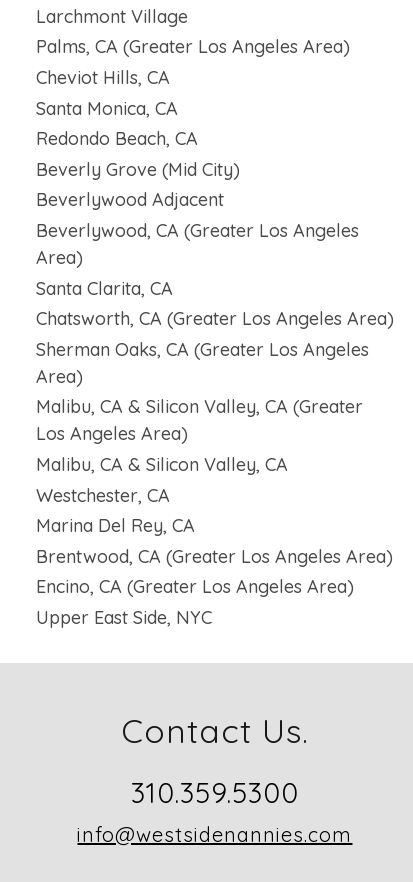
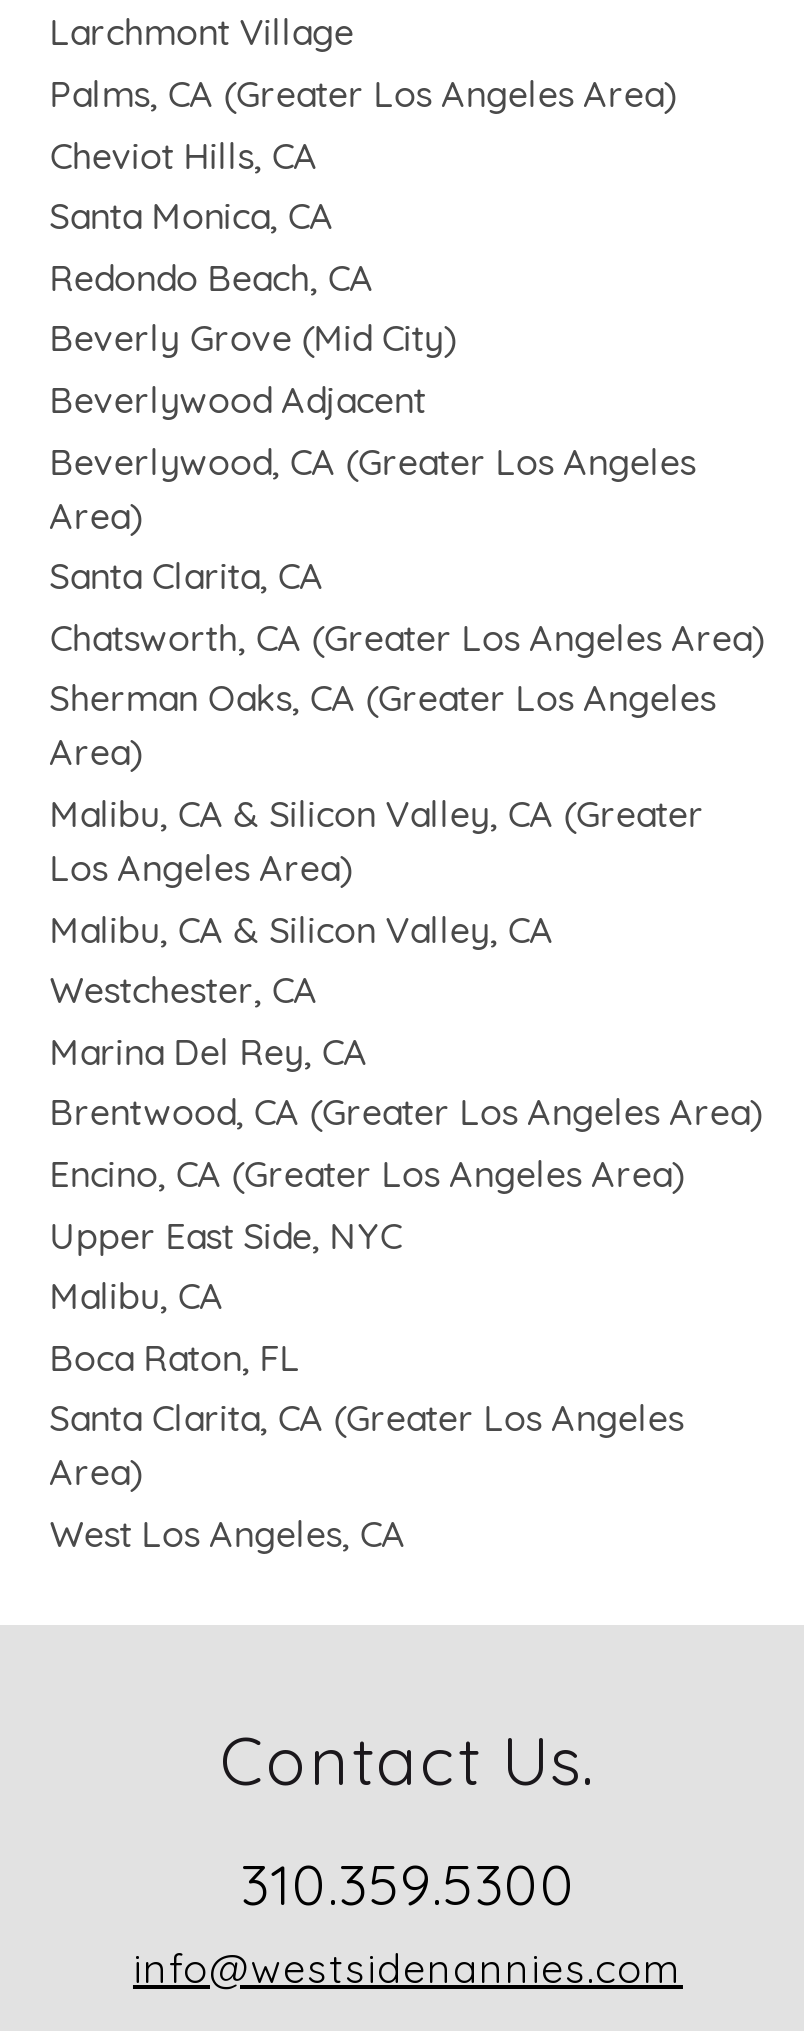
+ Malibu, CA
+ Boca Raton, FL
+ Santa Clarita, CA (Greater Los Angeles
+ Area)
+ West Los Angeles, CA
